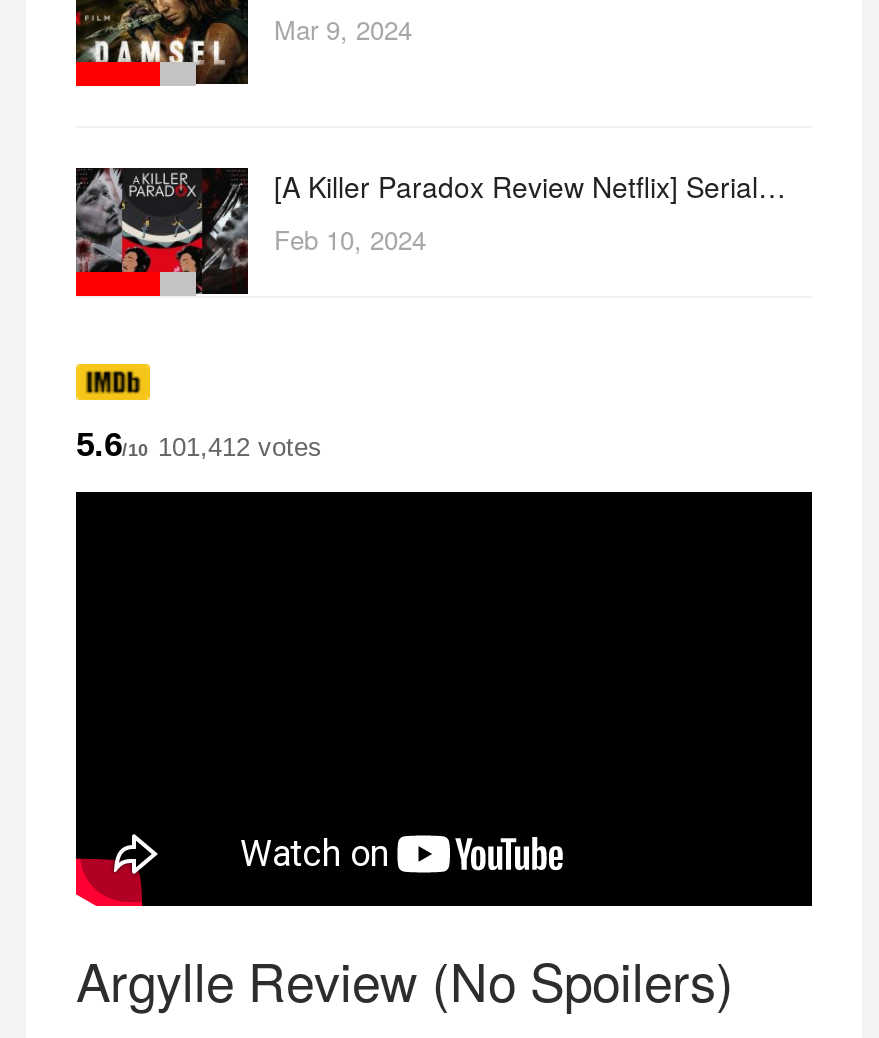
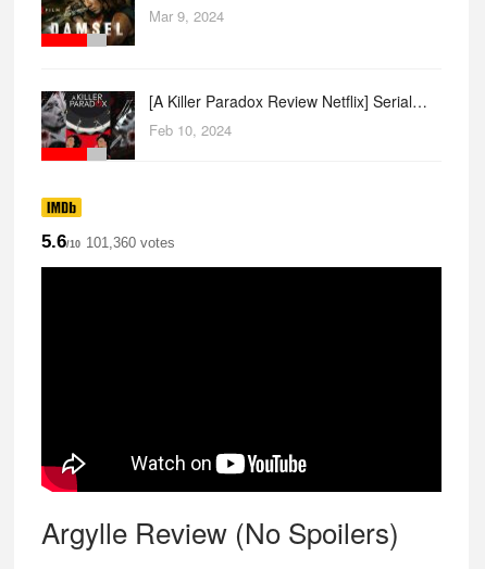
- 5.6/10 101,412 votes
+ 5.6/10 101,360 votes
